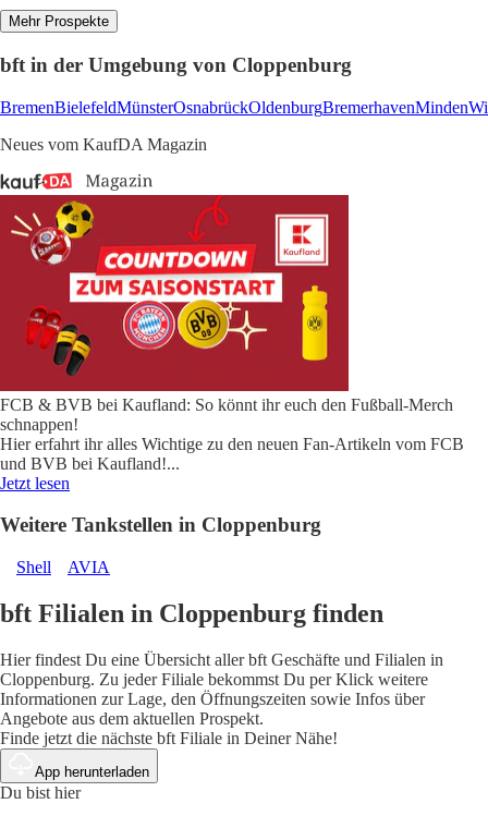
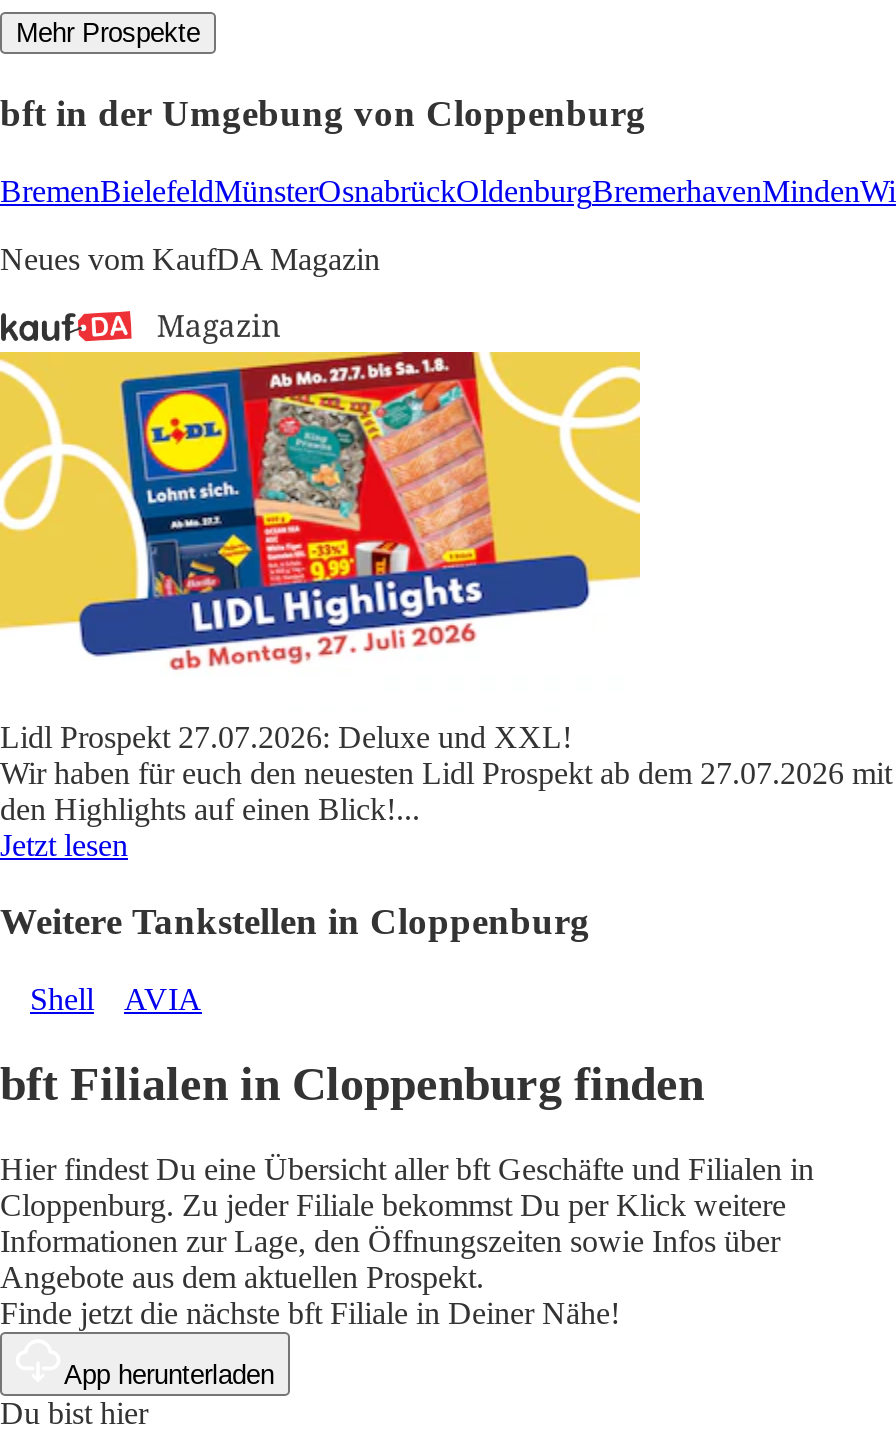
- [image]
- FCB & BVB bei Kaufland: So könnt ihr euch den Fußball-Merch
- schnappen!
- Hier erfahrt ihr alles Wichtige zu den neuen Fan-Artikeln vom FCB
- und BVB bei Kaufland!...
+ [image]
+ Lidl Prospekt 27.07.2026: Deluxe und XXL!
+ Wir haben für euch den neuesten Lidl Prospekt ab dem 27.07.2026 mit
+ den Highlights auf einen Blick!...
